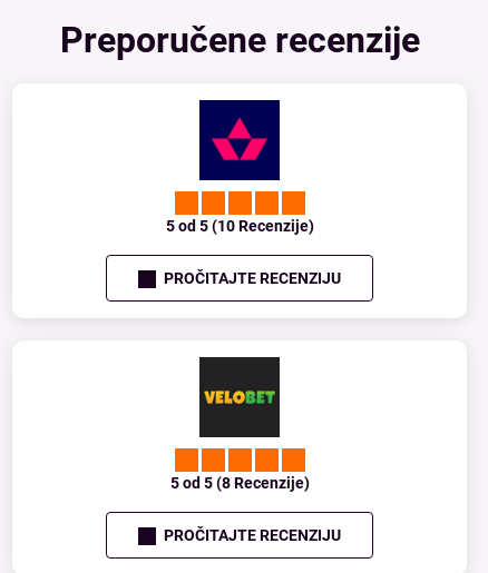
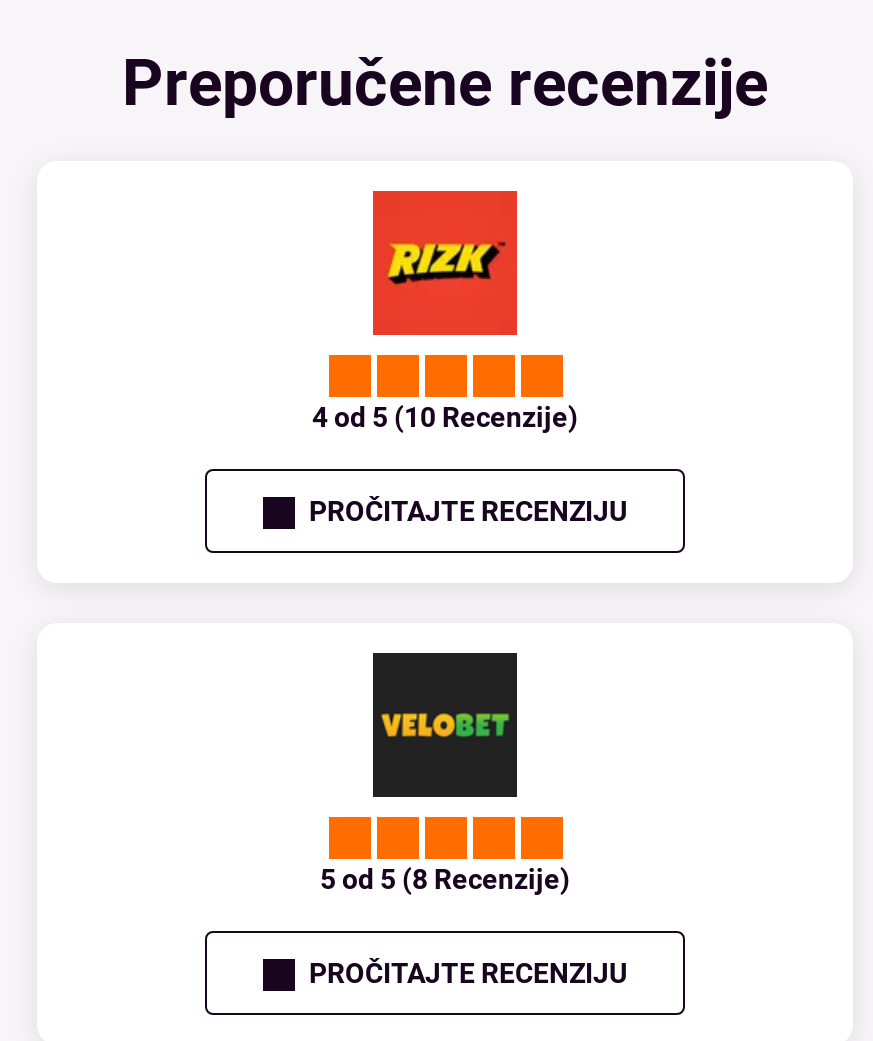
- [image]
- 5 od 5 (10 Recenzije)
+ [image]
+ 4 od 5 (10 Recenzije)
